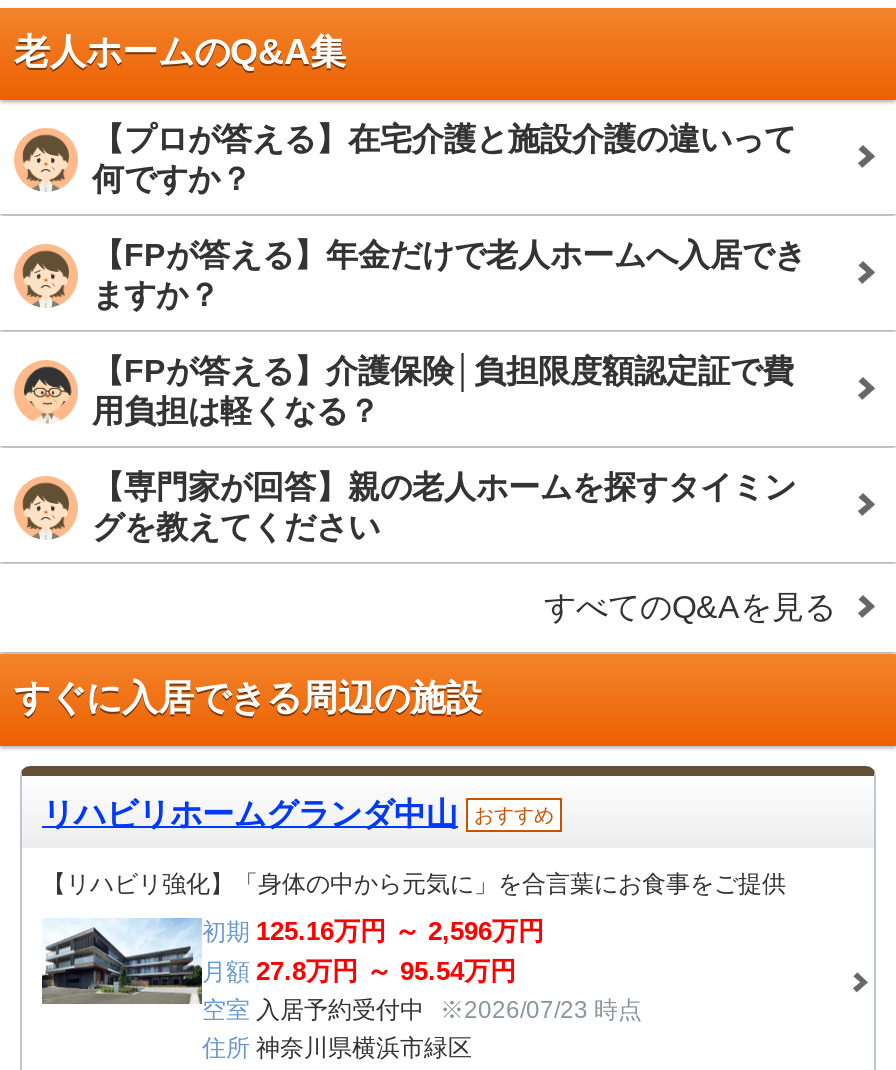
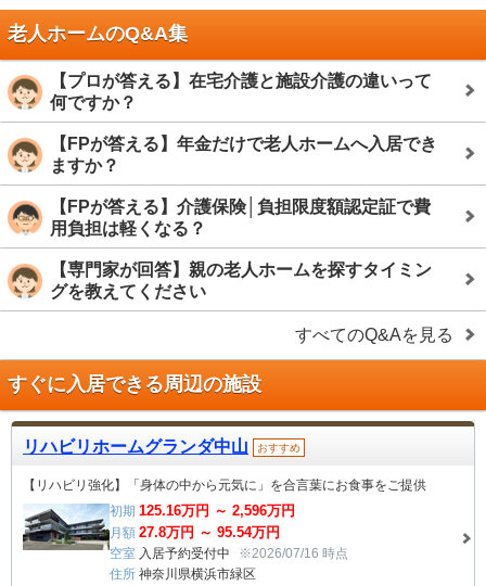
- 空室 入居予約受付中 ※2026/07/23 時点
+ 空室 入居予約受付中 ※2026/07/16 時点
